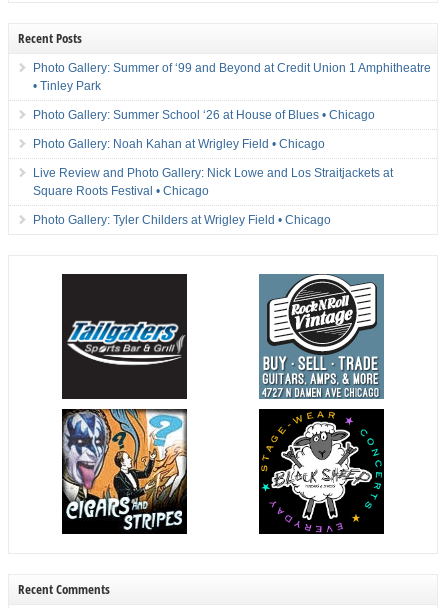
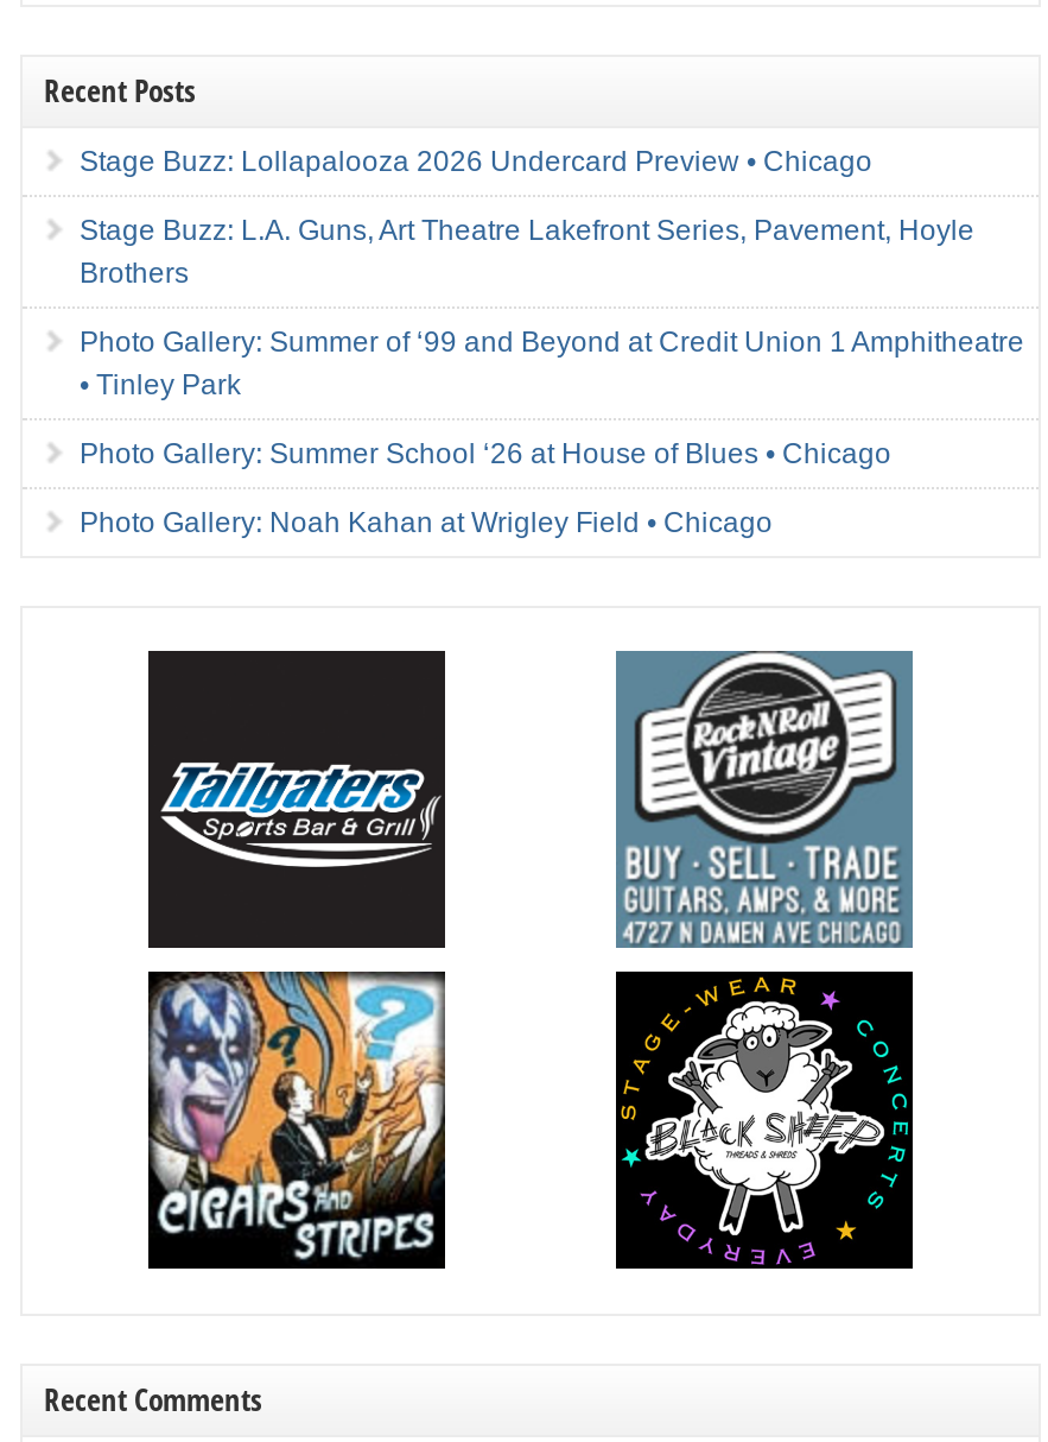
+ Stage Buzz: Lollapalooza 2026 Undercard Preview • Chicago
+ Stage Buzz: L.A. Guns, Art Theatre Lakefront Series, Pavement, Hoyle
+ Brothers

moved down: Photo Gallery: Summer of ‘99 and Beyond at Credit Union 1 Amphitheatre | • Tinley Park | Photo Gallery: Summer School ‘26 at House of Blues • Chicago | Photo Gallery: Noah Kahan at Wrigley Field • Chicago

- Live Review and Photo Gallery: Nick Lowe and Los Straitjackets at
- Square Roots Festival • Chicago
- Photo Gallery: Tyler Childers at Wrigley Field • Chicago
